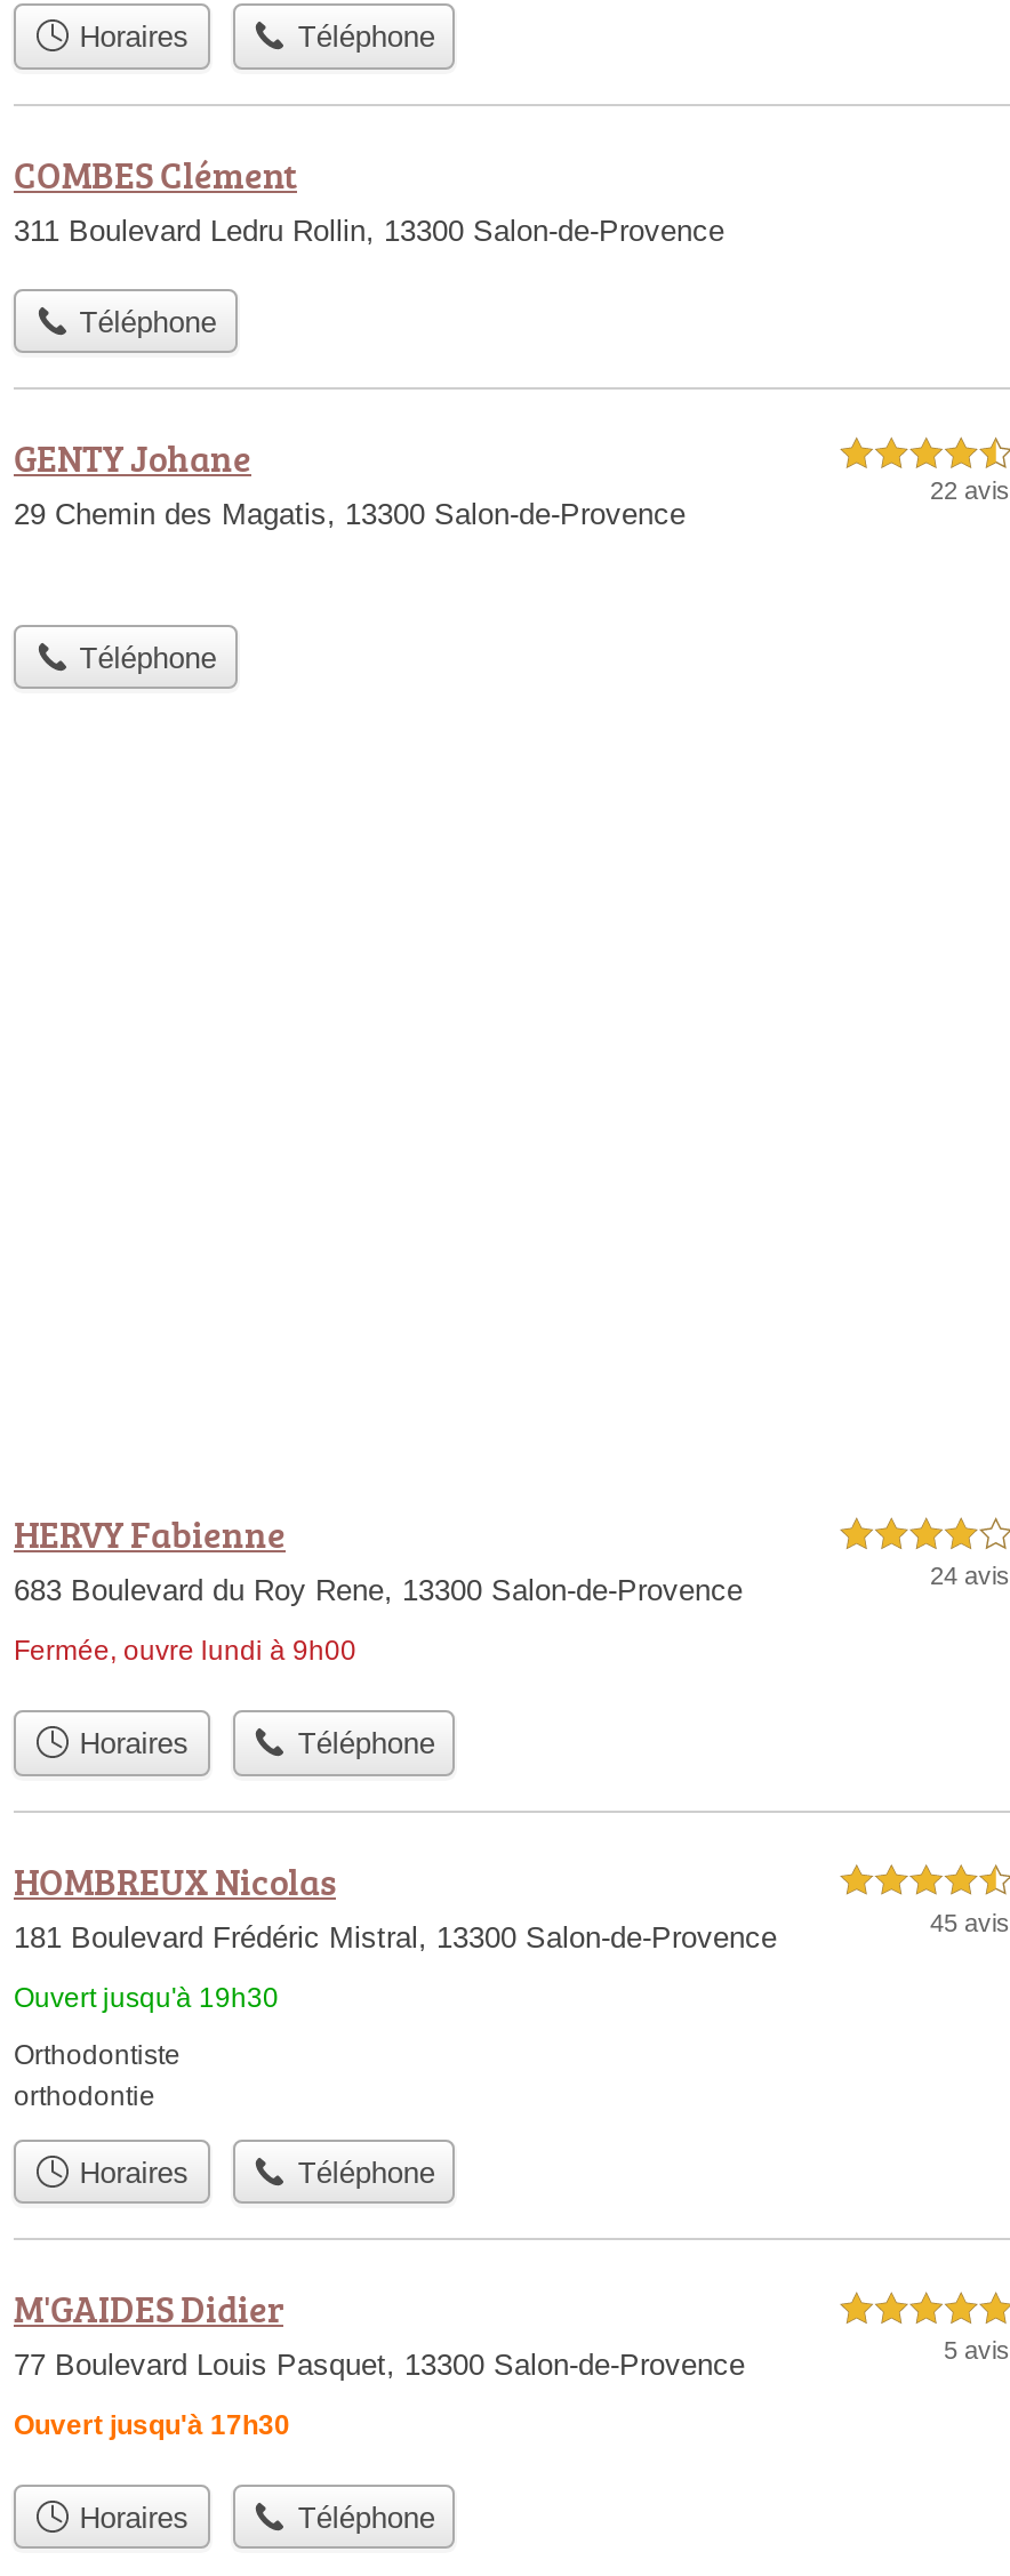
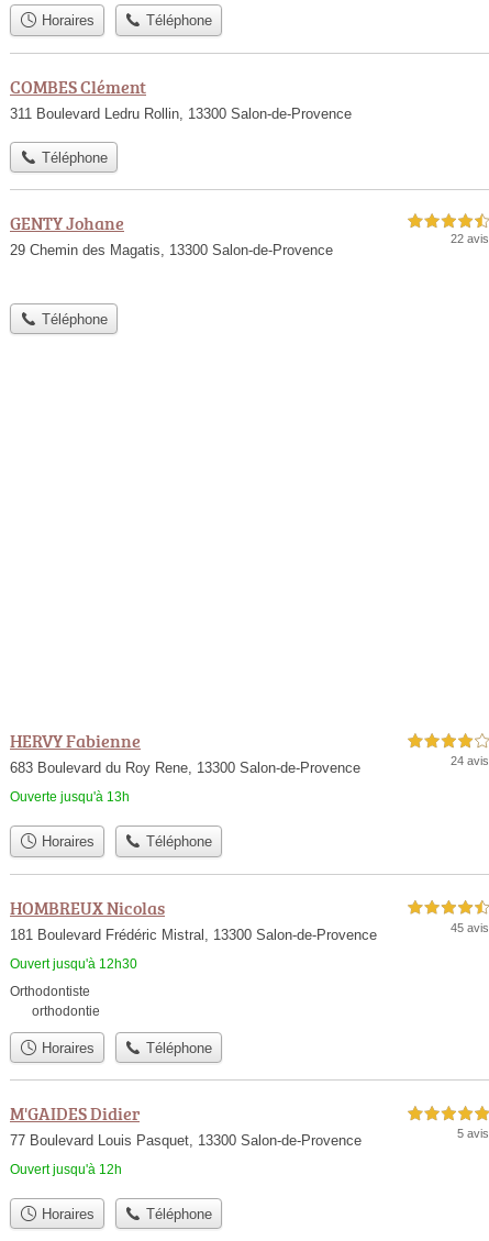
- Fermée, ouvre lundi à 9h00
+ Ouverte jusqu'à 13h

- Ouvert jusqu'à 19h30
+ Ouvert jusqu'à 12h30

- Ouvert jusqu'à 17h30
+ Ouvert jusqu'à 12h
